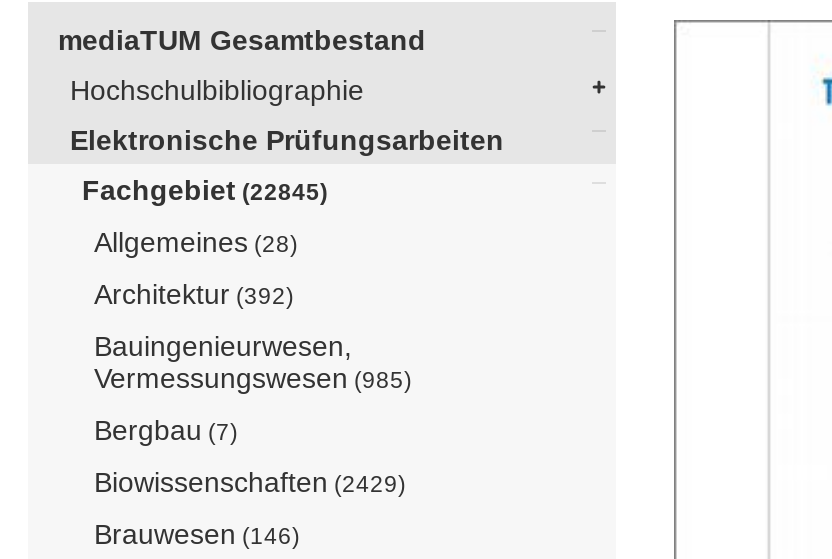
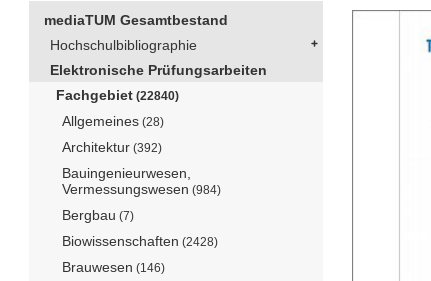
- Fachgebiet (22845)
+ Fachgebiet (22840)

- Vermessungswesen (985)
+ Vermessungswesen (984)

- Biowissenschaften (2429)
+ Biowissenschaften (2428)
